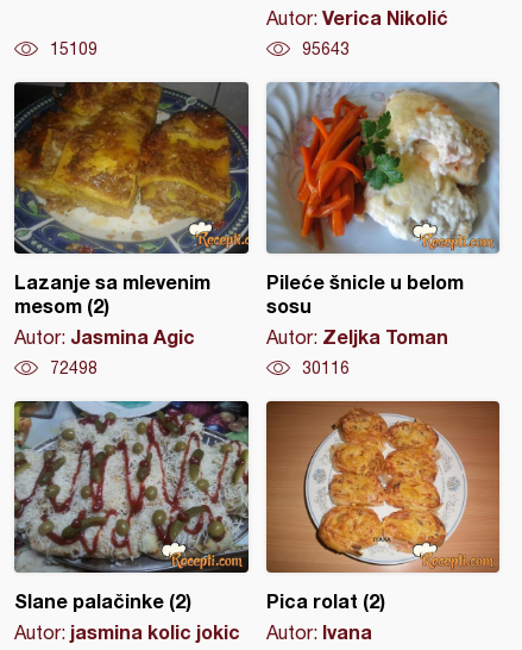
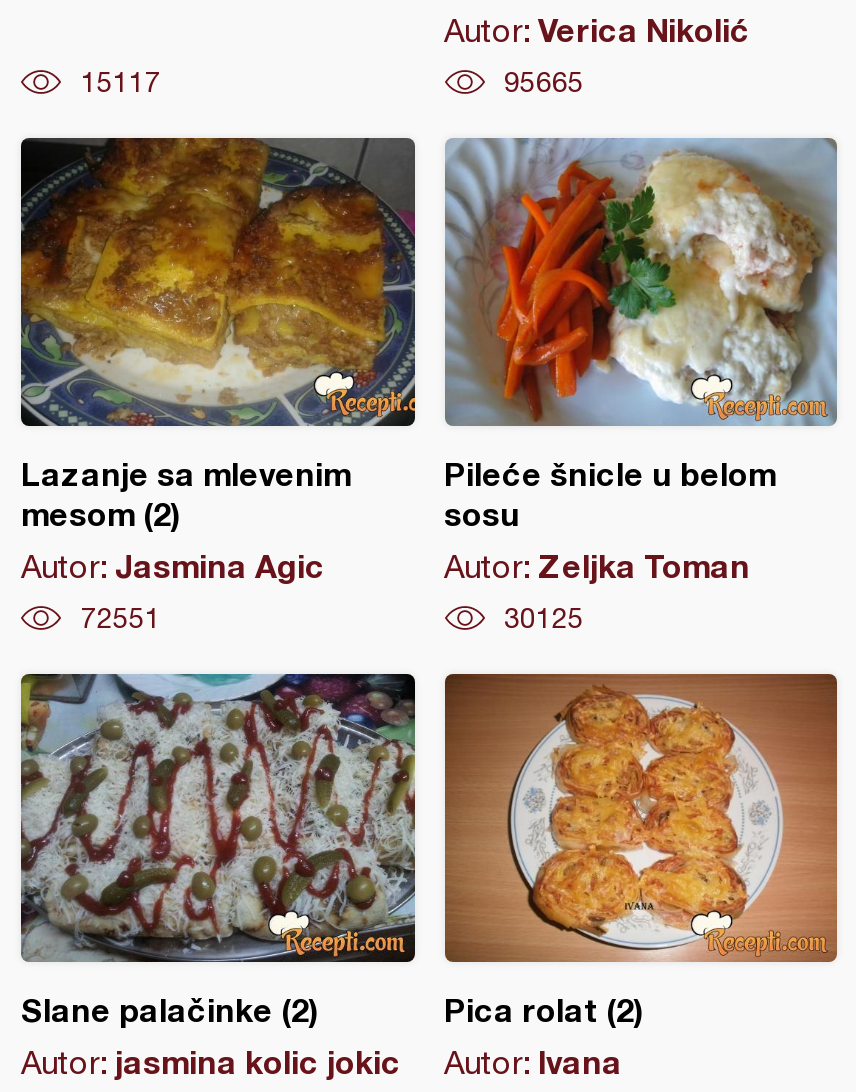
- 15109
+ 15117

- 95643
+ 95665

- 72498
+ 72551

- 30116
+ 30125
